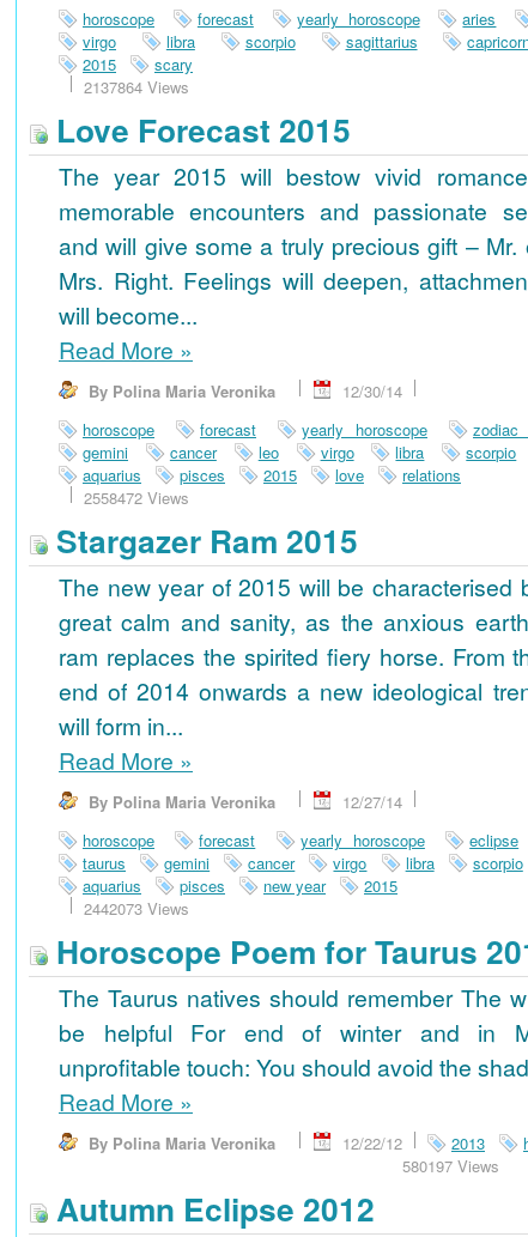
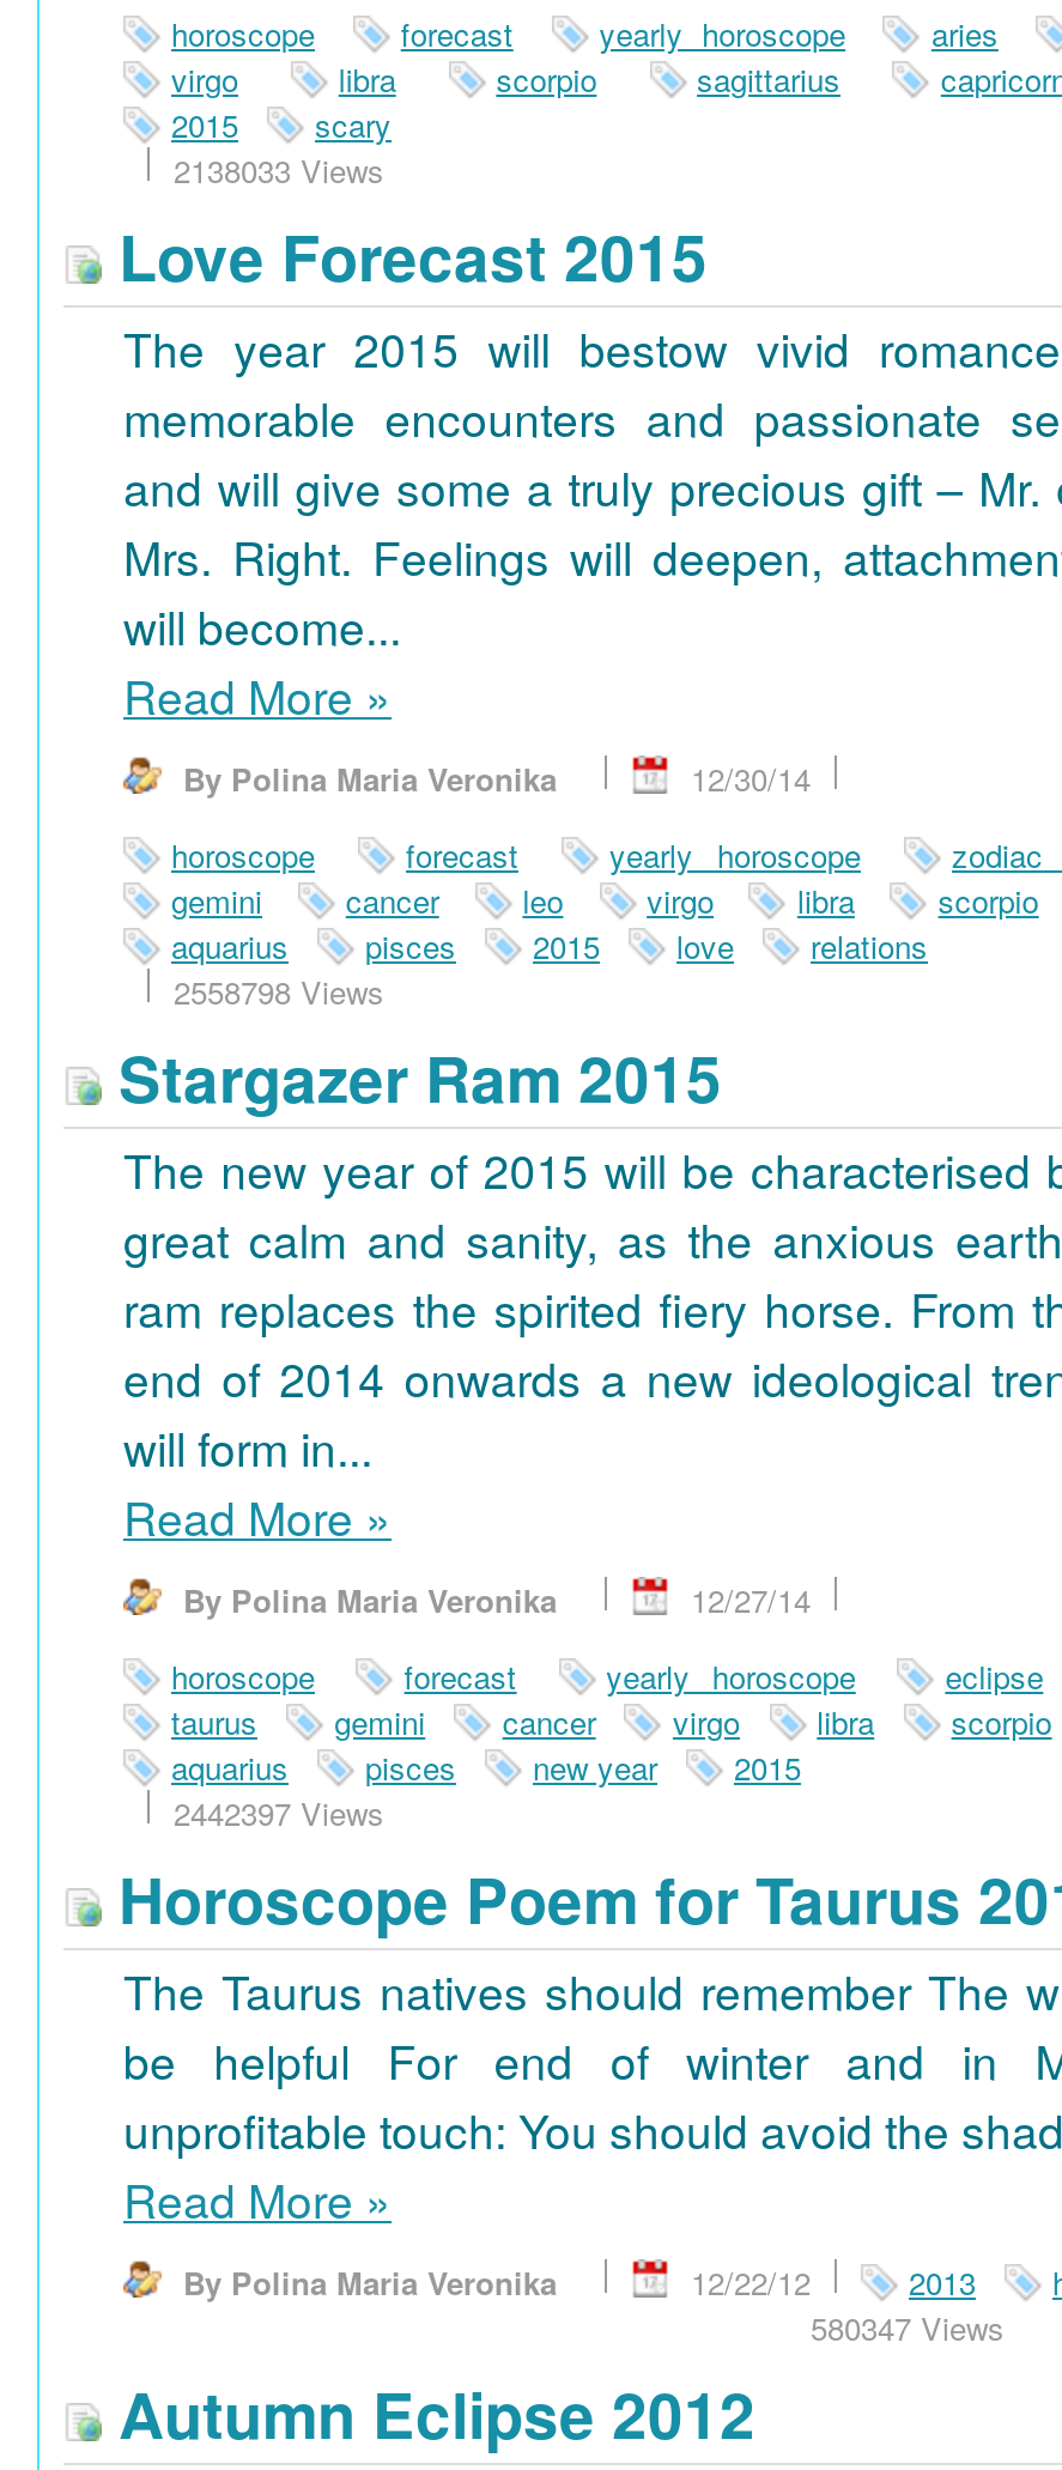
- 2137864 Views
+ 2138033 Views

- 2558472 Views
+ 2558798 Views

- 2442073 Views
+ 2442397 Views

- 580197 Views
+ 580347 Views
